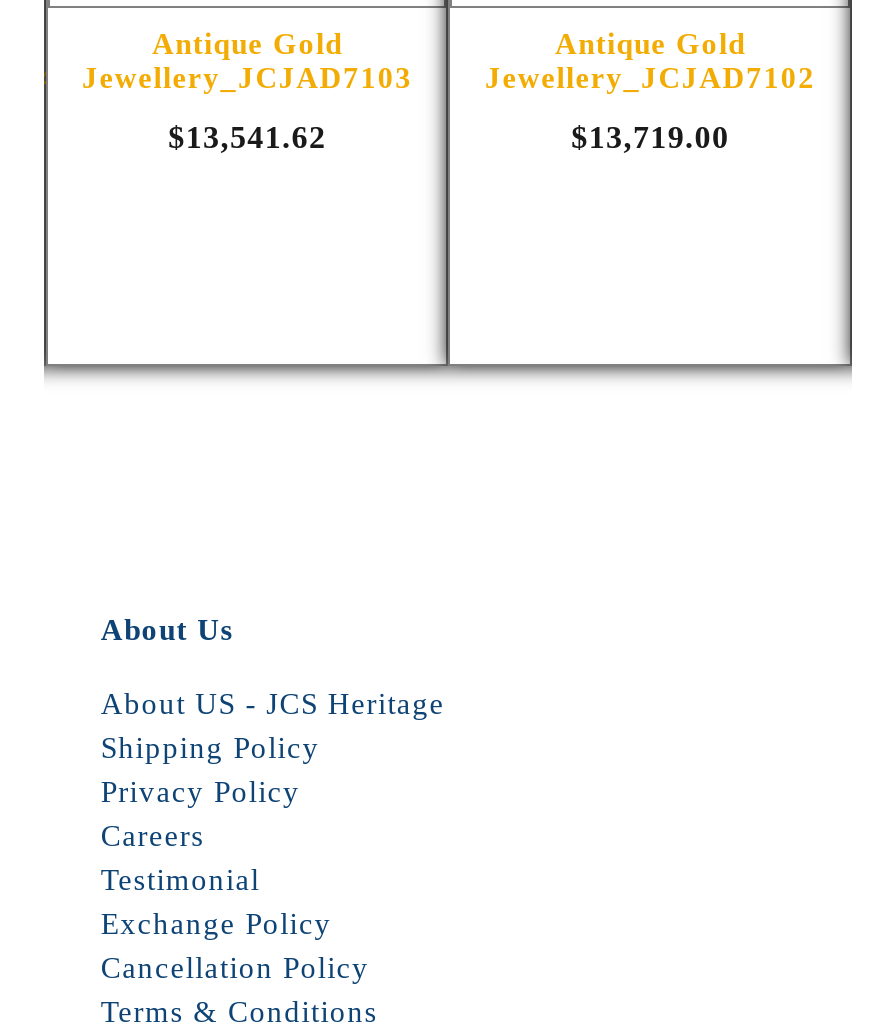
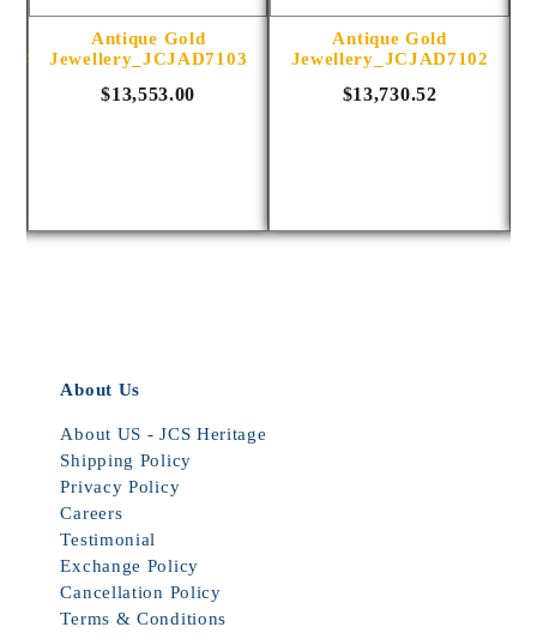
- $13,541.62
+ $13,553.00

- $13,719.00
+ $13,730.52
